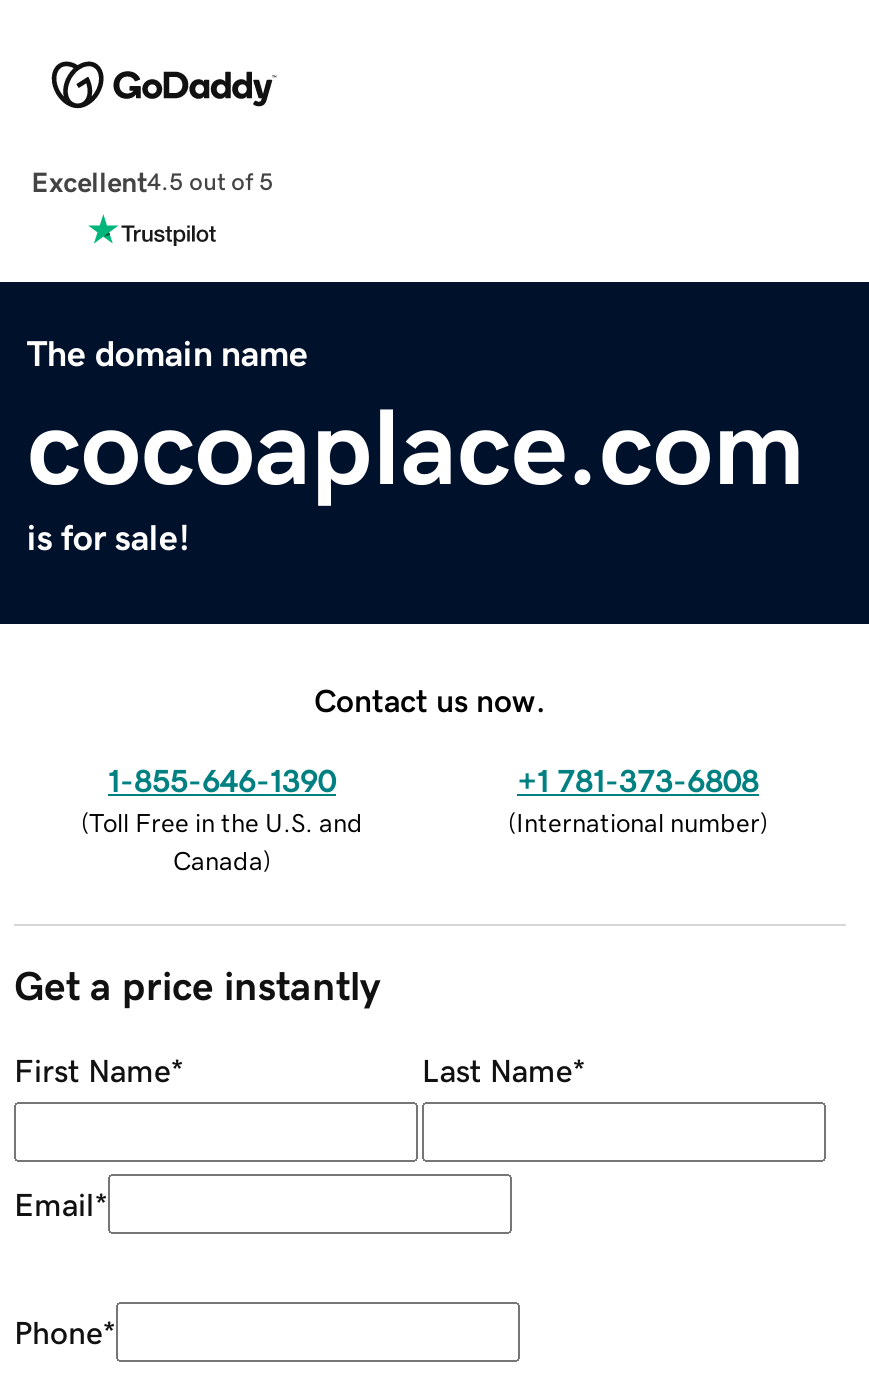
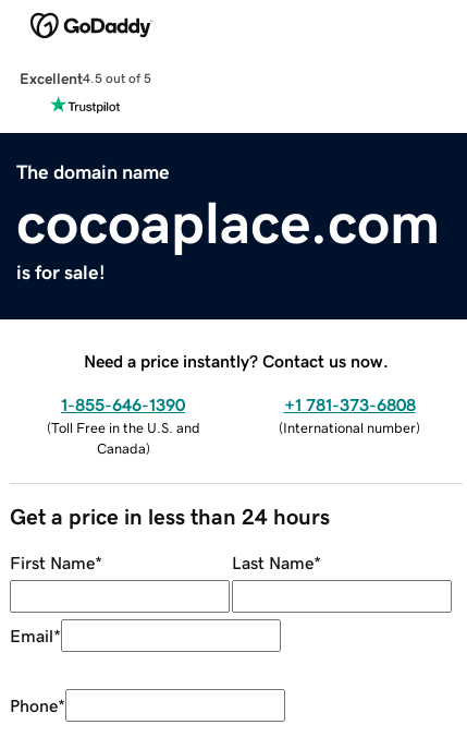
- Contact us now.
+ Need a price instantly? Contact us now.

- Get a price instantly
+ Get a price in less than 24 hours
